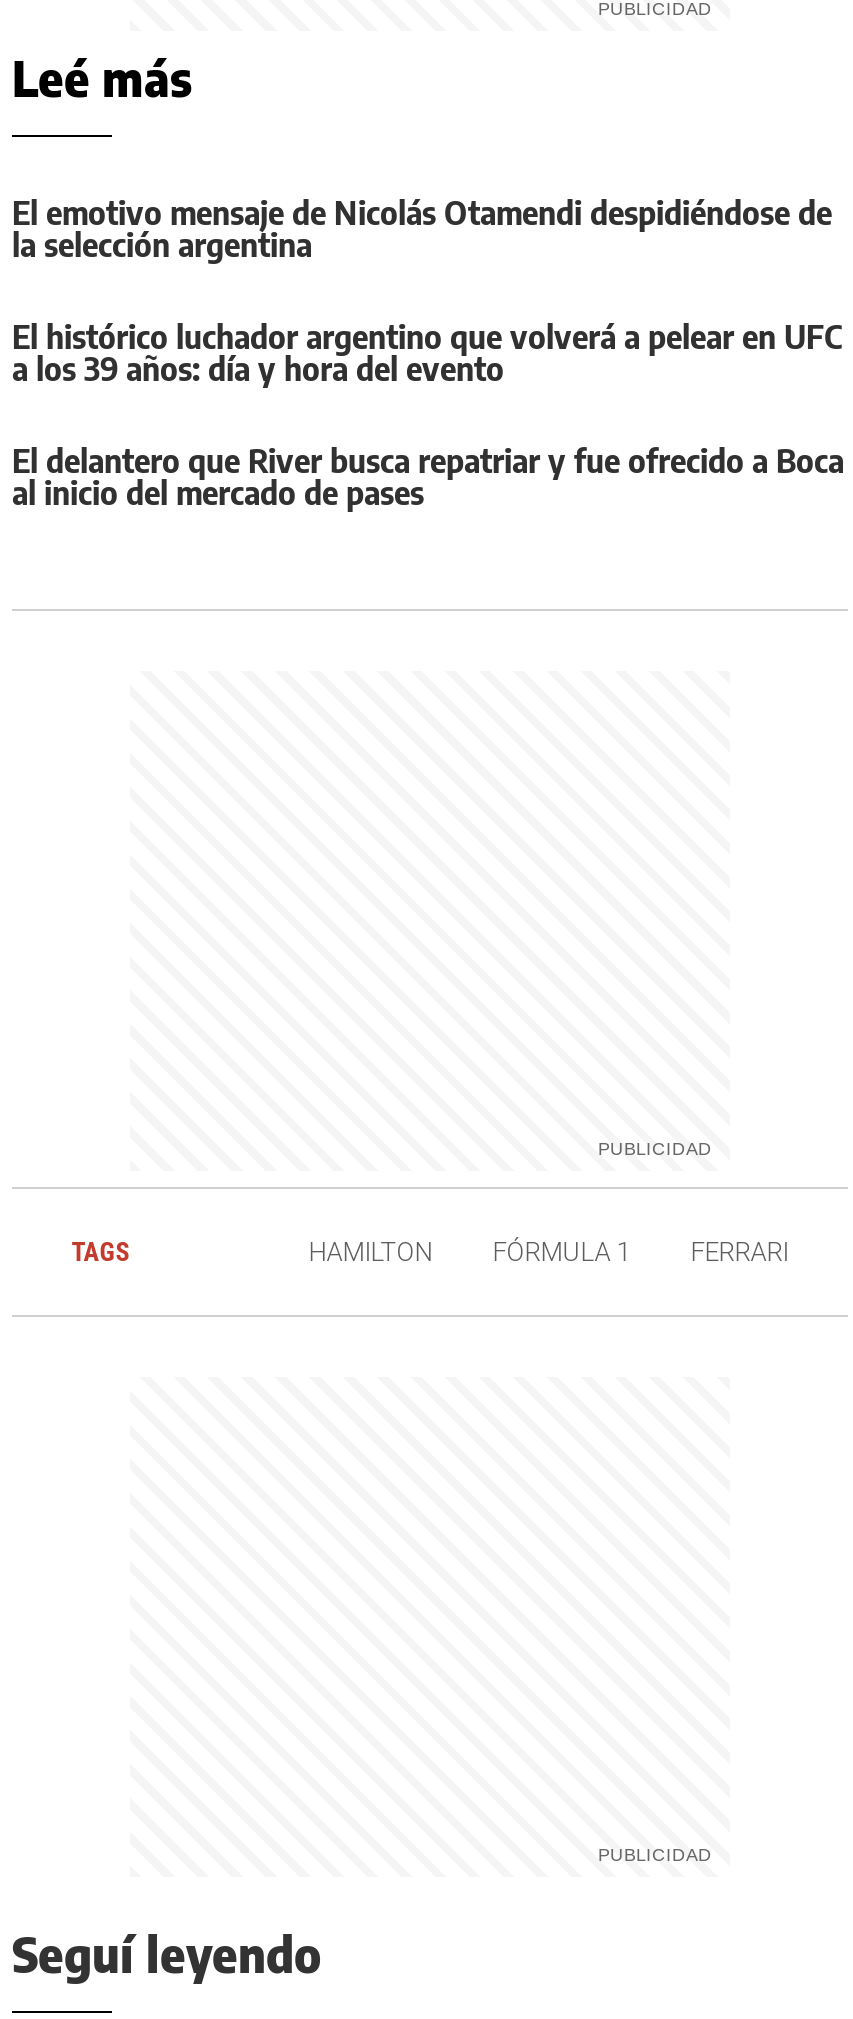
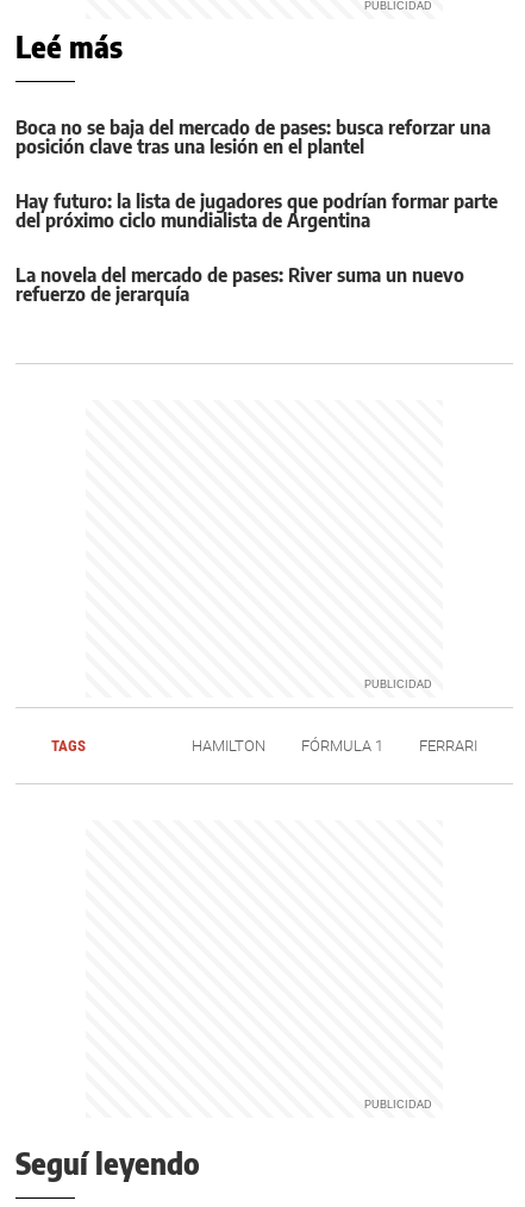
- El emotivo mensaje de Nicolás Otamendi despidiéndose de
- la selección argentina
+ Boca no se baja del mercado de pases: busca reforzar una
+ posición clave tras una lesión en el plantel

- El histórico luchador argentino que volverá a pelear en UFC
- a los 39 años: día y hora del evento
+ Hay futuro: la lista de jugadores que podrían formar parte
+ del próximo ciclo mundialista de Argentina

- El delantero que River busca repatriar y fue ofrecido a Boca
- al inicio del mercado de pases
+ La novela del mercado de pases: River suma un nuevo
+ refuerzo de jerarquía
